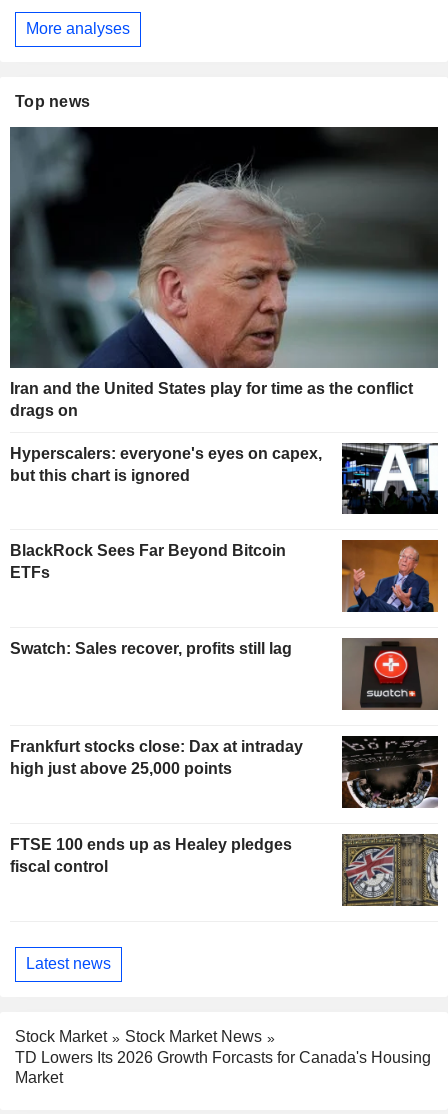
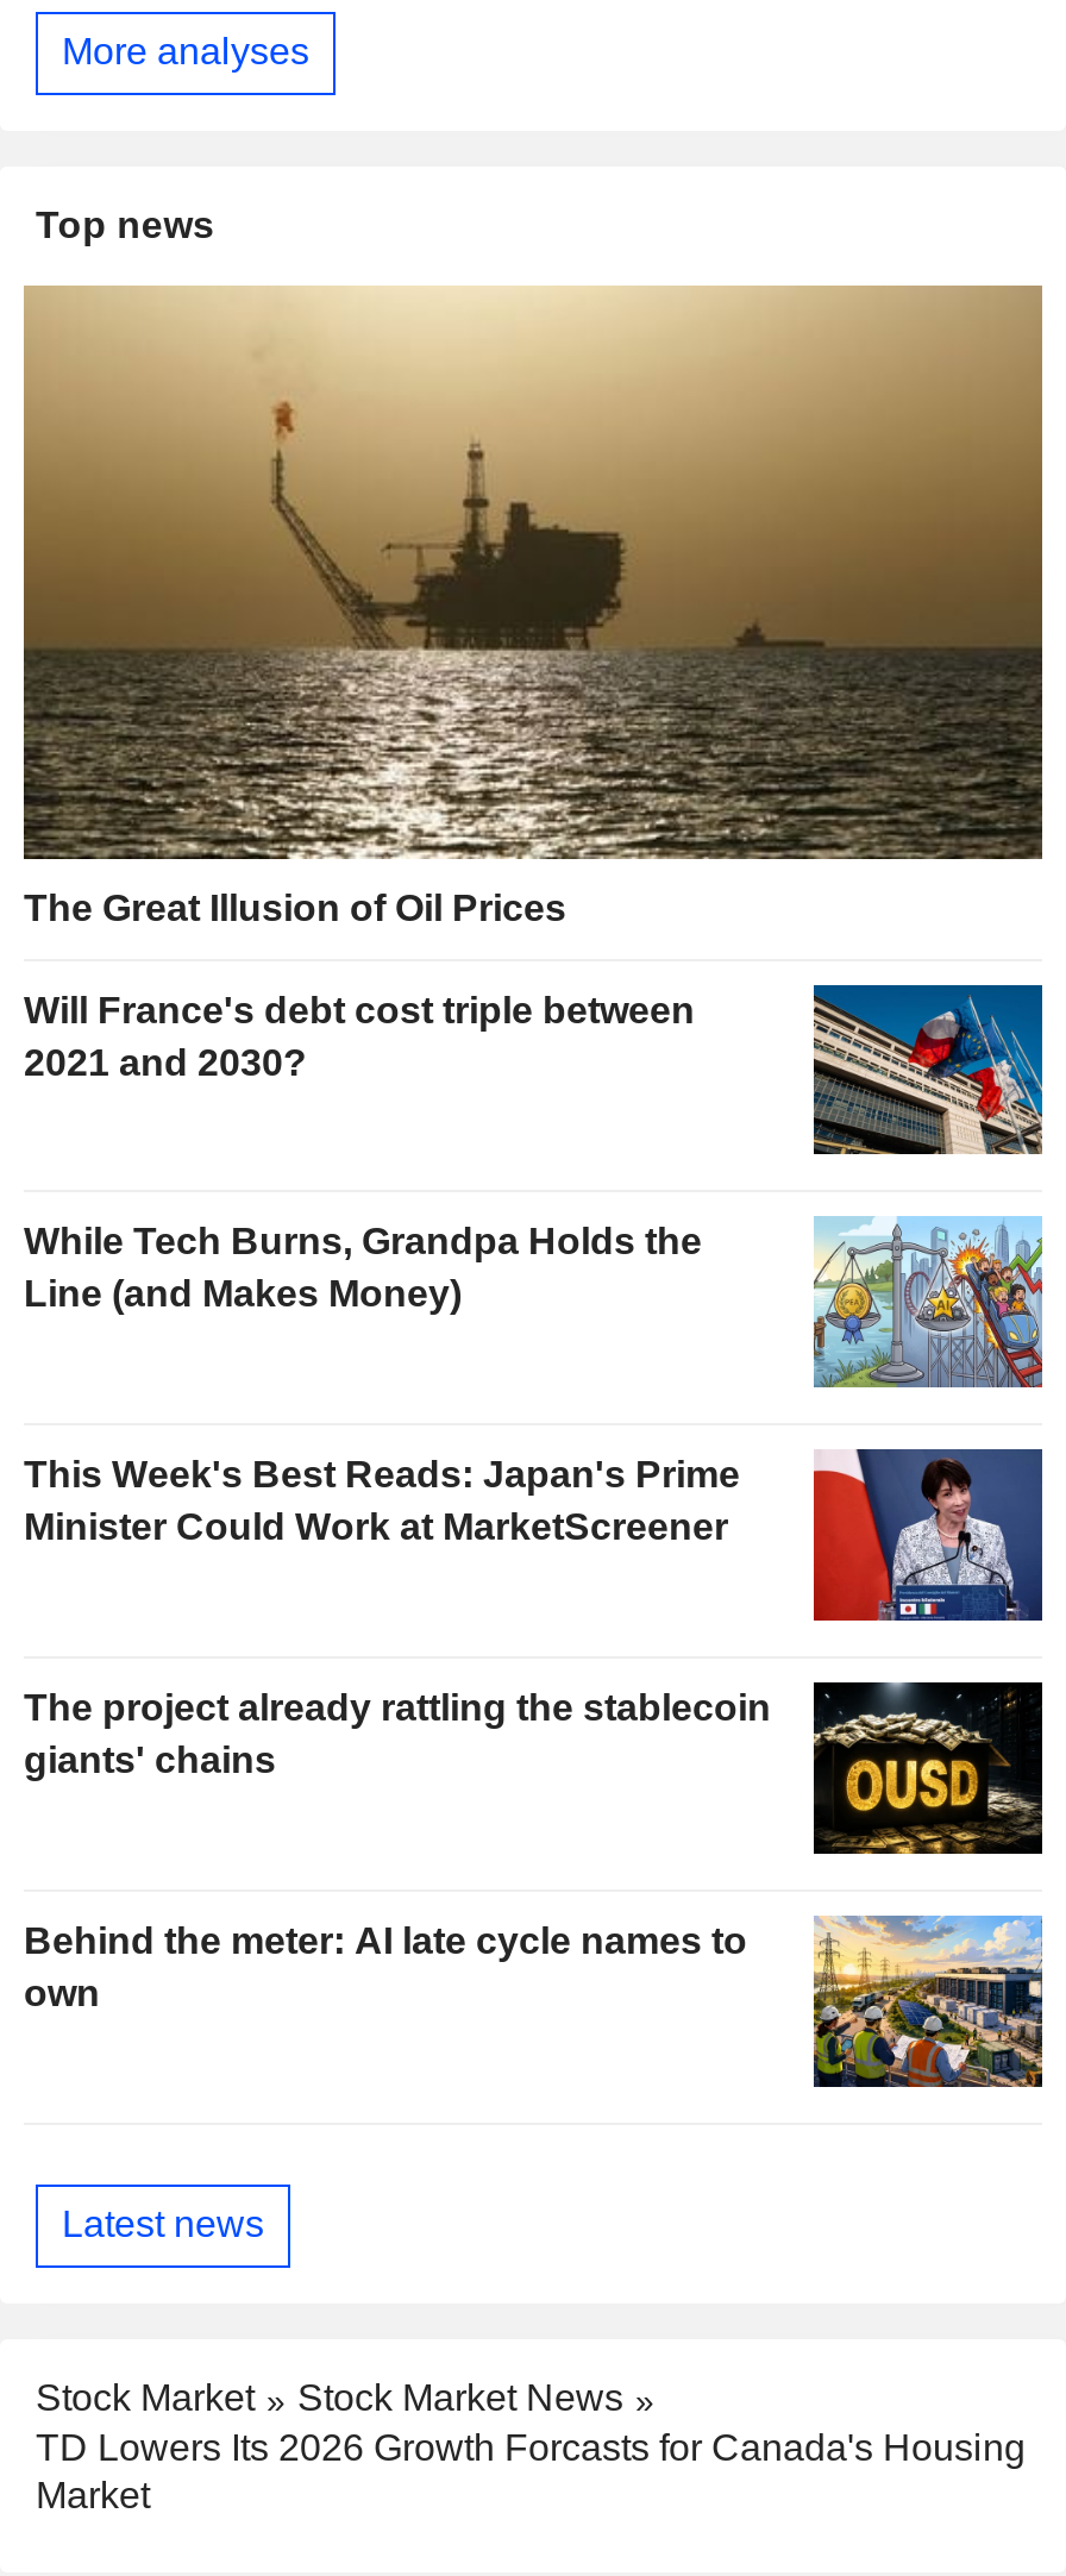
- [image]
- Iran and the United States play for time as the conflict
- drags on
+ [image]
+ The Great Illusion of Oil Prices

- Hyperscalers: everyone's eyes on capex,
- but this chart is ignored
+ Will France's debt cost triple between
+ 2021 and 2030?

- [image]
+ [image]

- BlackRock Sees Far Beyond Bitcoin
- ETFs
+ While Tech Burns, Grandpa Holds the
+ Line (and Makes Money)

- [image]
+ [image]

- Swatch: Sales recover, profits still lag
+ This Week's Best Reads: Japan's Prime
+ Minister Could Work at MarketScreener

- [image]
+ [image]

- [image]
- Frankfurt stocks close: Dax at intraday
- high just above 25,000 points
+ [image]
+ The project already rattling the stablecoin
+ giants' chains

- FTSE 100 ends up as Healey pledges
- fiscal control
+ Behind the meter: AI late cycle names to
+ own

- [image]
+ [image]
